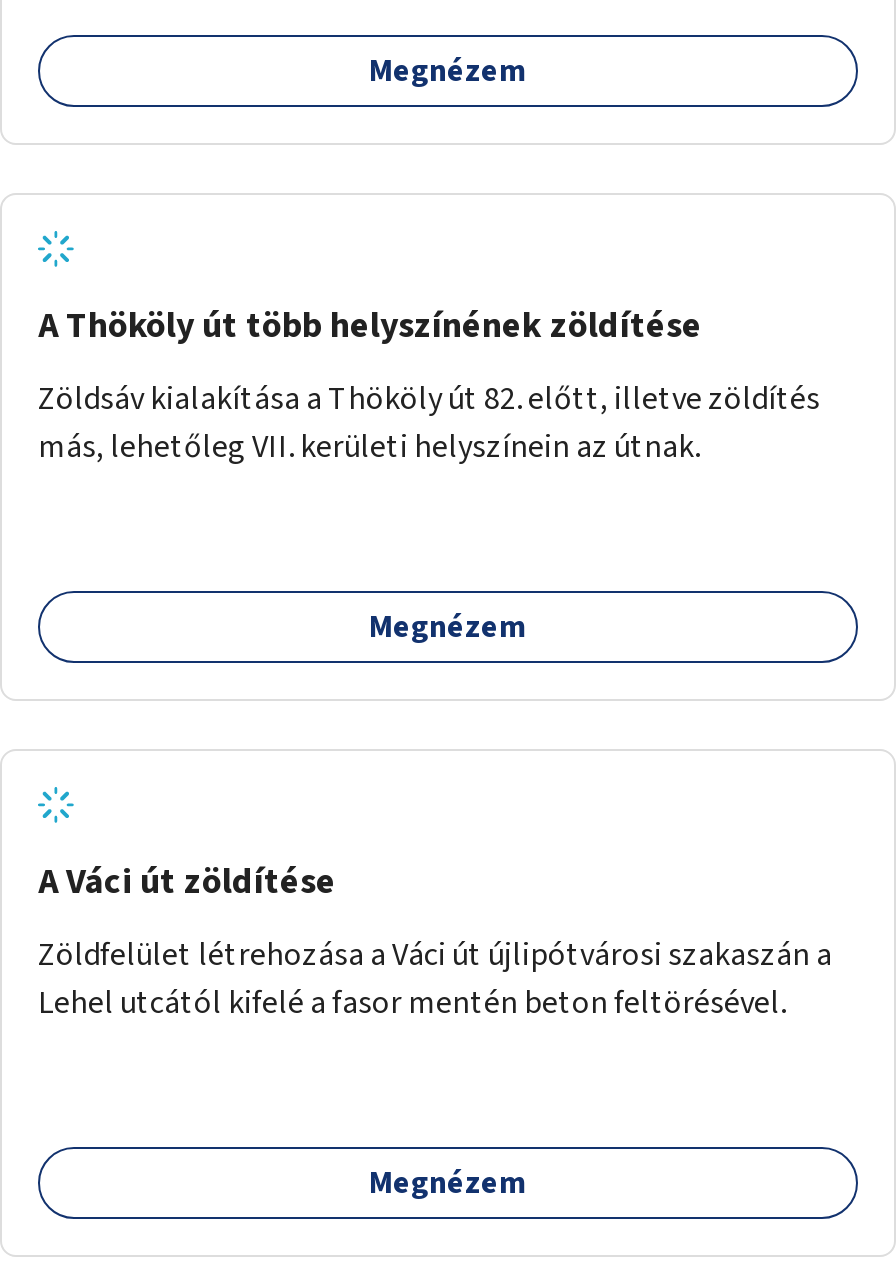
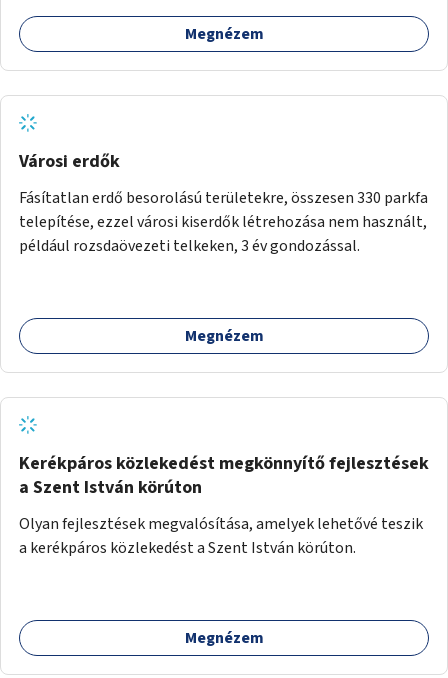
- A Thököly út több helyszínének zöldítése
+ Városi erdők

- Zöldsáv kialakítása a Thököly út 82. előtt, illetve zöldítés
- más, lehetőleg VII. kerületi helyszínein az útnak.
+ Fásítatlan erdő besorolású területekre, összesen 330 parkfa
+ telepítése, ezzel városi kiserdők létrehozása nem használt,
+ például rozsdaövezeti telkeken, 3 év gondozással.

- A Váci út zöldítése
+ Kerékpáros közlekedést megkönnyítő fejlesztések
+ a Szent István körúton

- Zöldfelület létrehozása a Váci út újlipótvárosi szakaszán a
- Lehel utcától kifelé a fasor mentén beton feltörésével.
+ Olyan fejlesztések megvalósítása, amelyek lehetővé teszik
+ a kerékpáros közlekedést a Szent István körúton.
